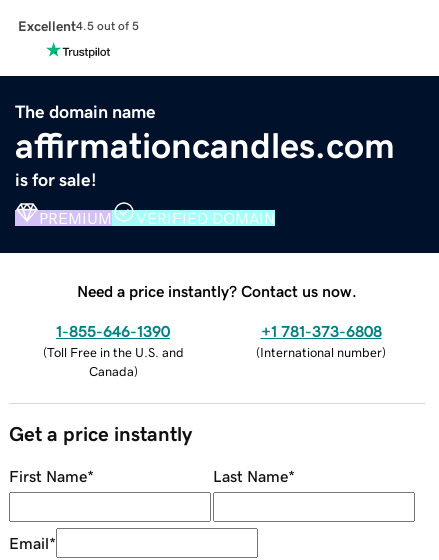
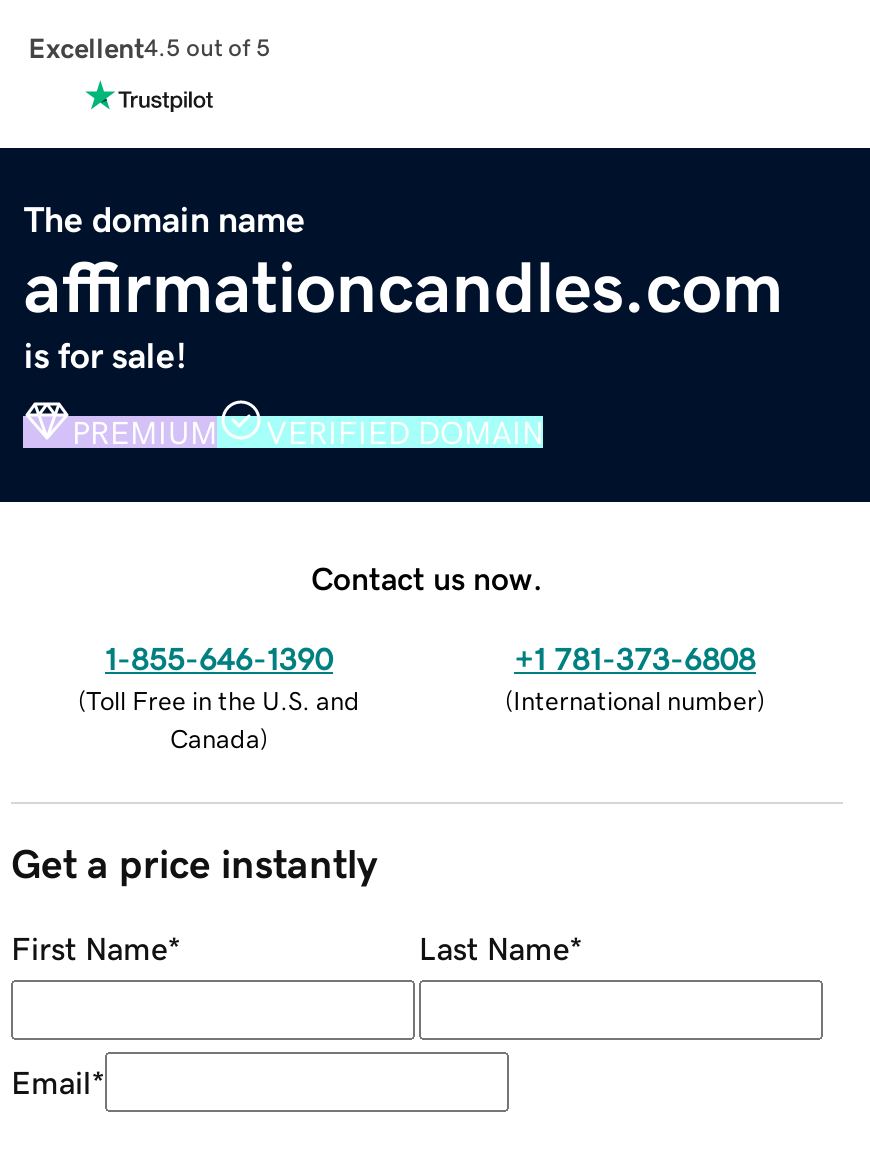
- Need a price instantly? Contact us now.
+ Contact us now.
